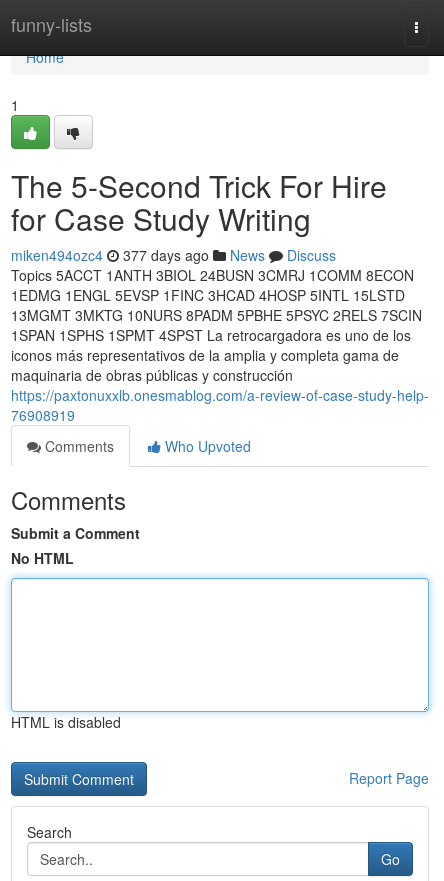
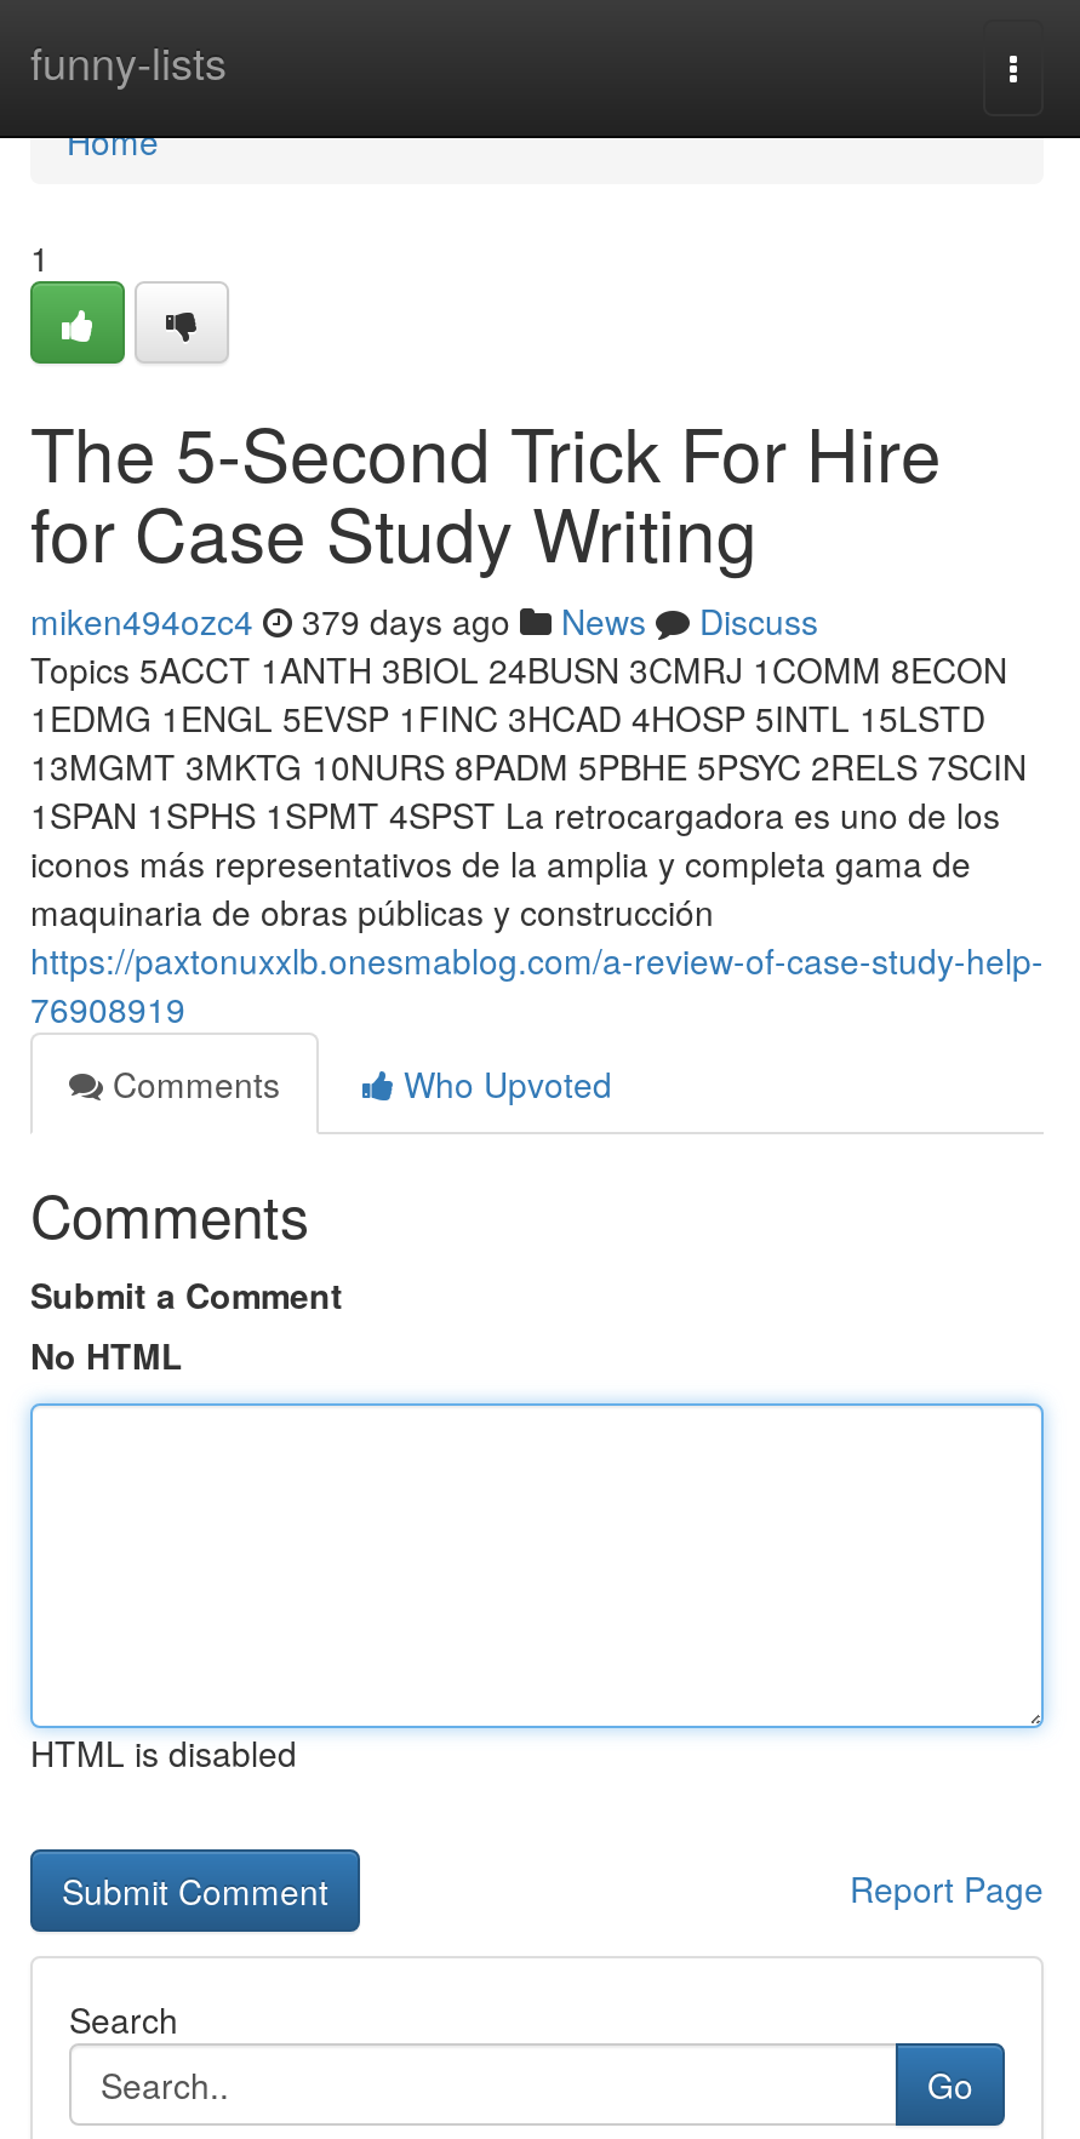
- miken494ozc4 377 days ago News Discuss
+ miken494ozc4 379 days ago News Discuss
